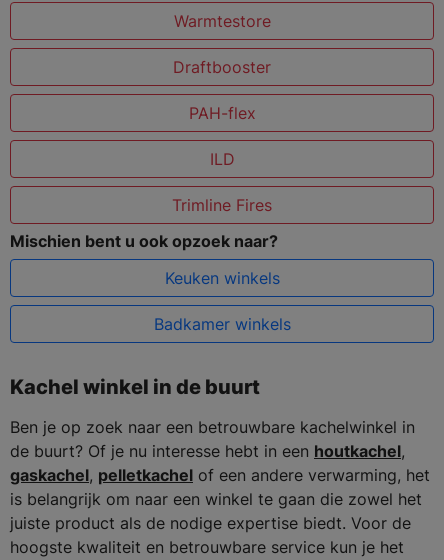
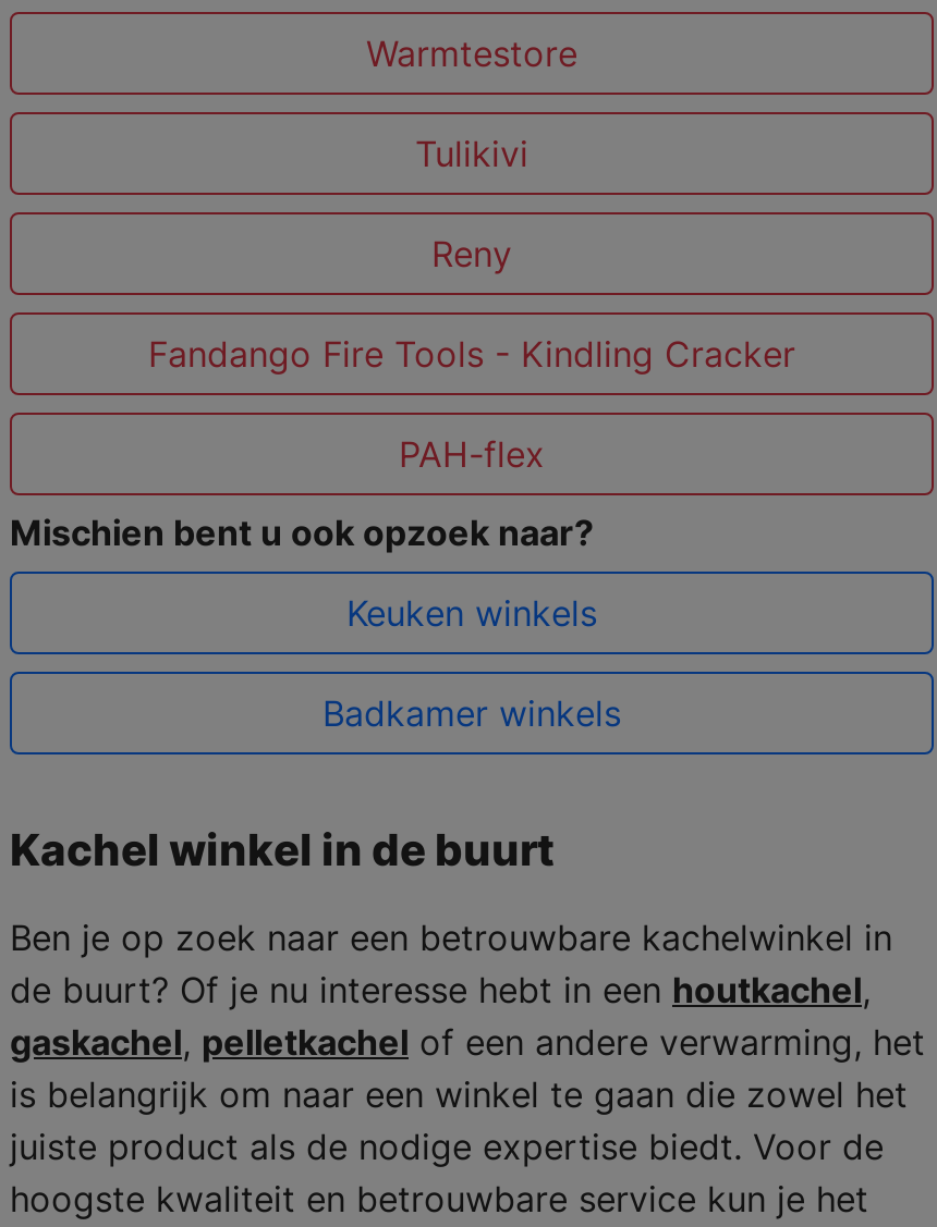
- Draftbooster
+ Tulikivi
+ Reny
+ Fandango Fire Tools - Kindling Cracker

moved down: PAH-flex

- ILD
- Trimline Fires
